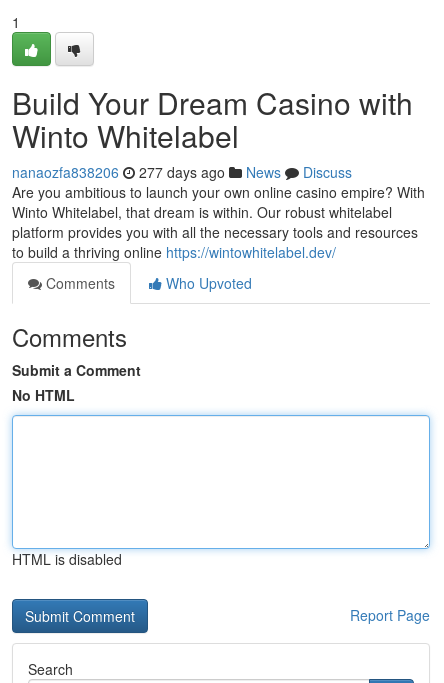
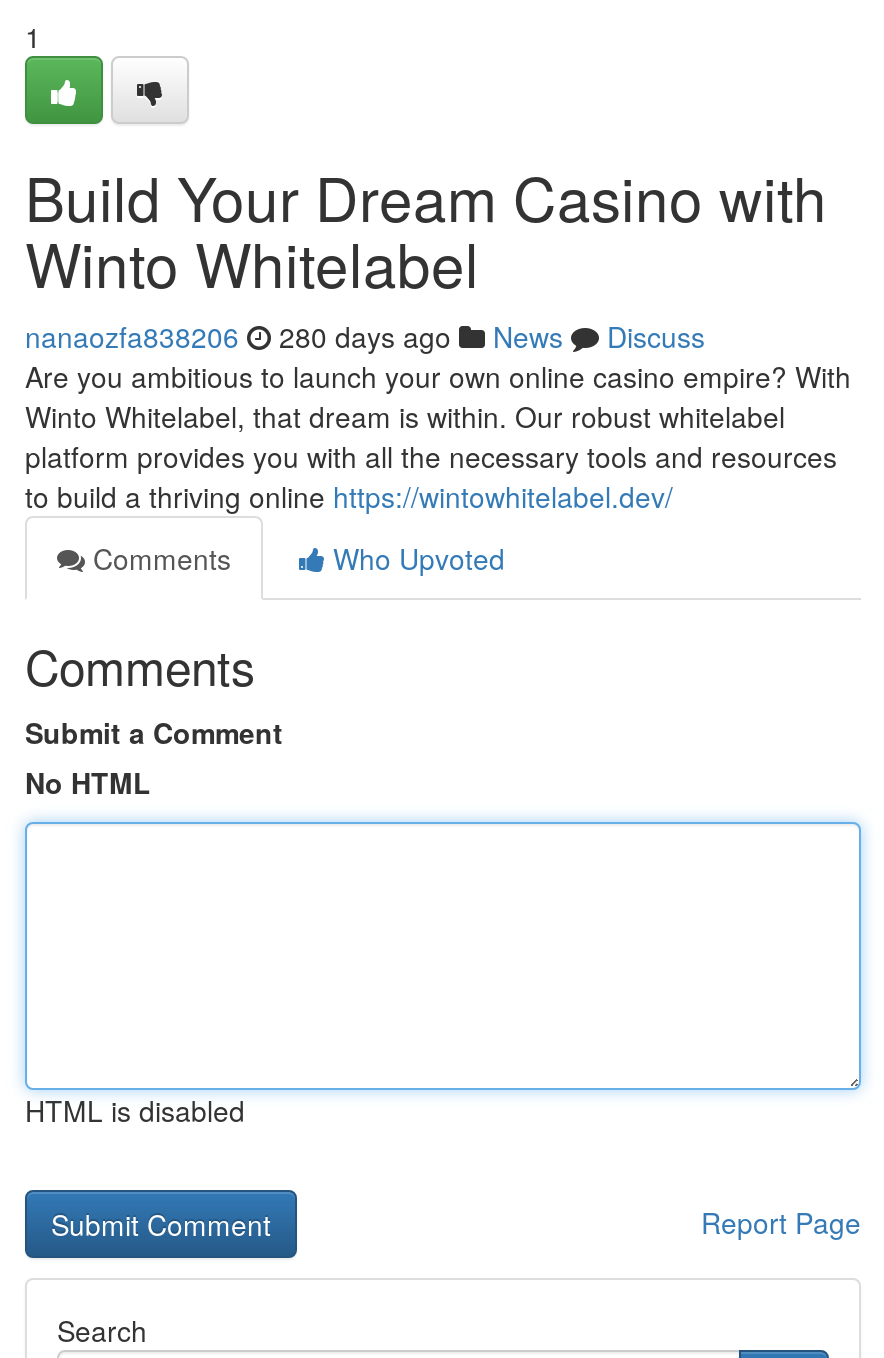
- nanaozfa838206 277 days ago News Discuss
+ nanaozfa838206 280 days ago News Discuss
